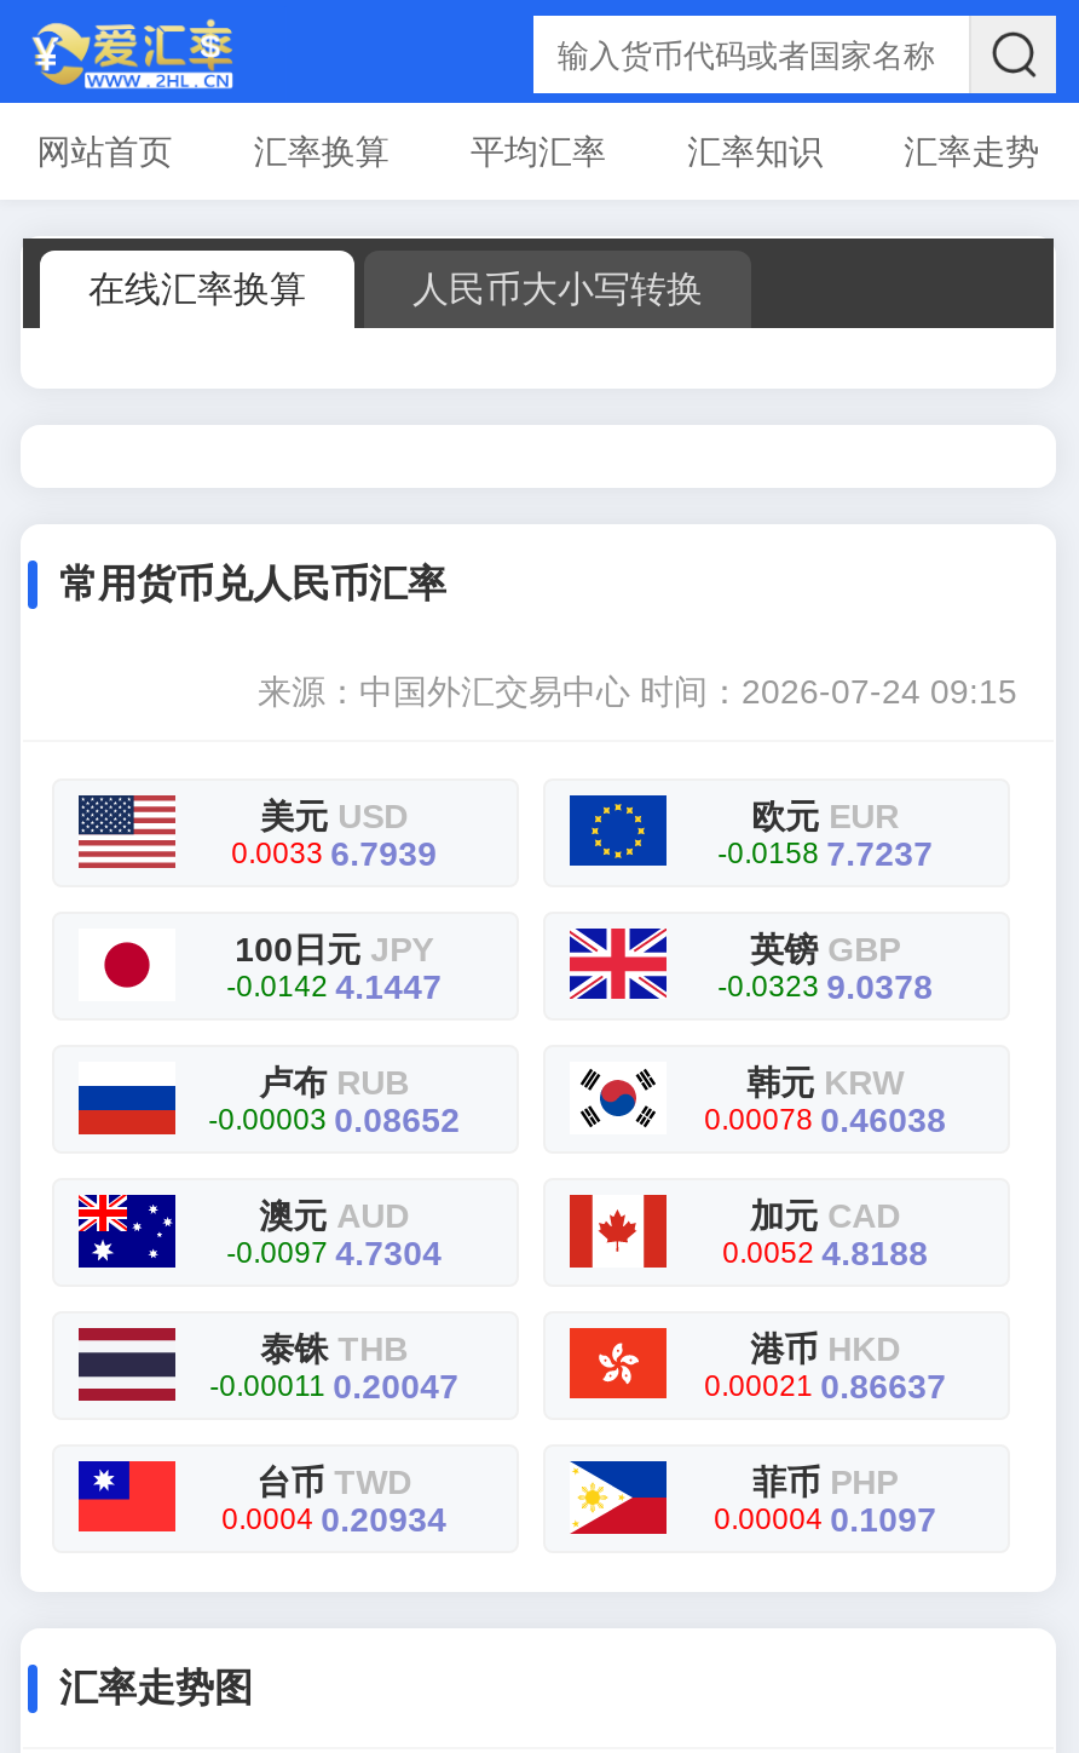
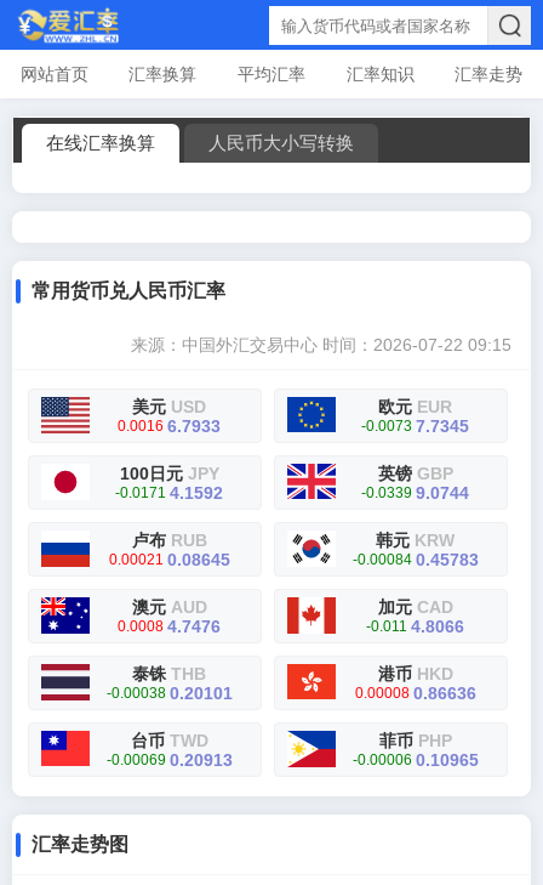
- 来源：中国外汇交易中心时间：2026-07-24 09:15
+ 来源：中国外汇交易中心时间：2026-07-22 09:15

- 0.0033 6.7939
+ 0.0016 6.7933

- -0.0158 7.7237
+ -0.0073 7.7345

- -0.0142 4.1447
+ -0.0171 4.1592

- -0.0323 9.0378
+ -0.0339 9.0744

- -0.00003 0.08652
+ 0.00021 0.08645

- 0.00078 0.46038
+ -0.00084 0.45783

- -0.0097 4.7304
+ 0.0008 4.7476

- 0.0052 4.8188
+ -0.011 4.8066

- -0.00011 0.20047
+ -0.00038 0.20101

- 0.00021 0.86637
+ 0.00008 0.86636

- 0.0004 0.20934
+ -0.00069 0.20913

- 0.00004 0.1097
+ -0.00006 0.10965
